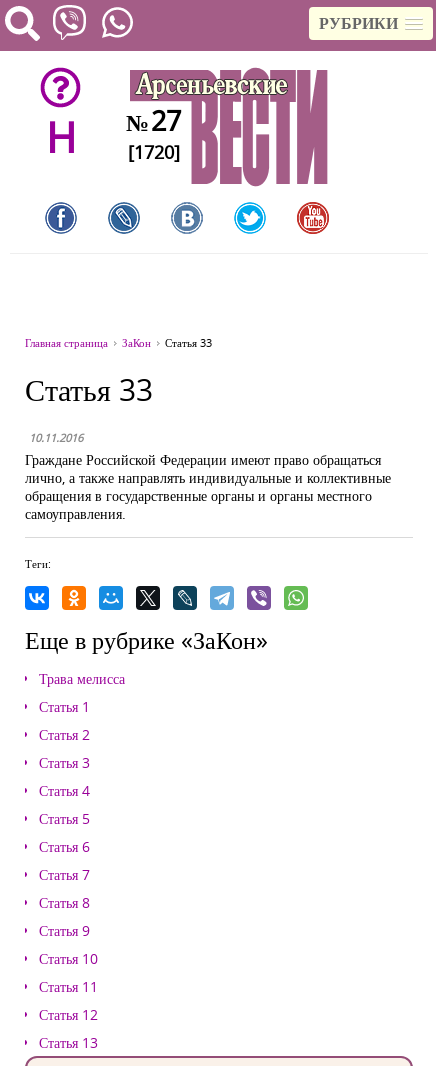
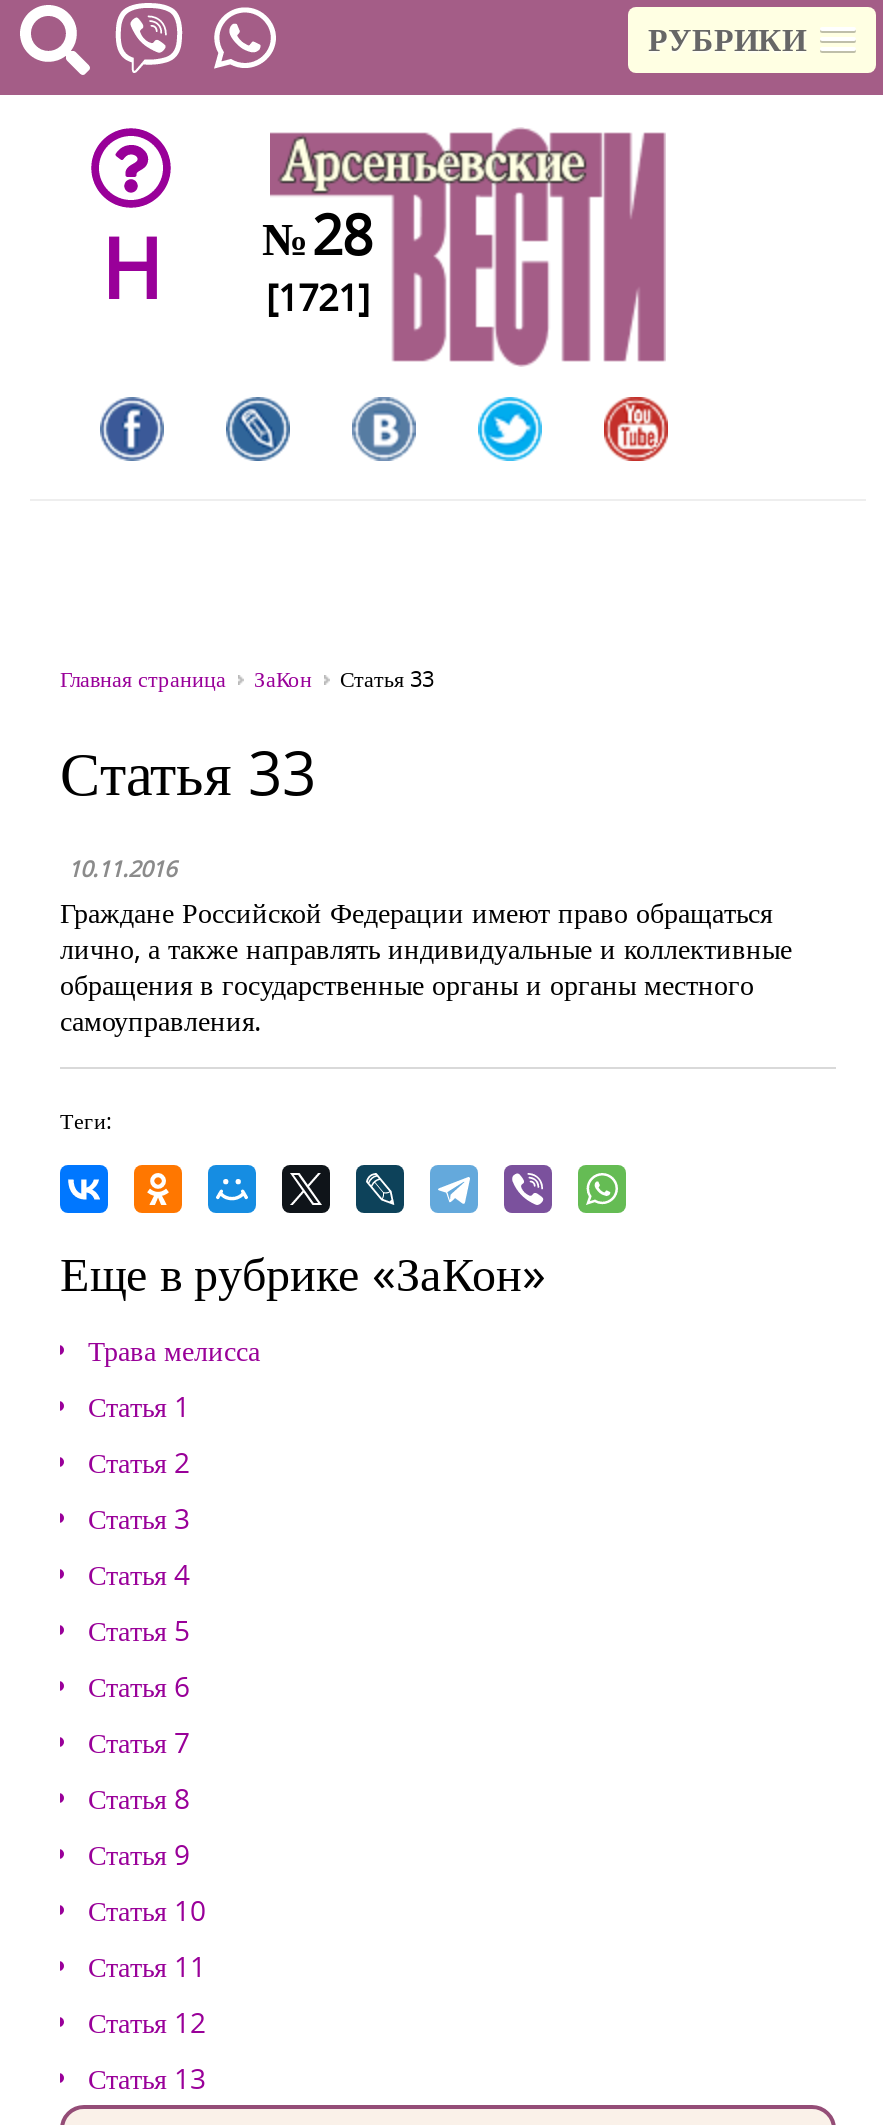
- H № 27
+ H № 28

- [1720]
+ [1721]
